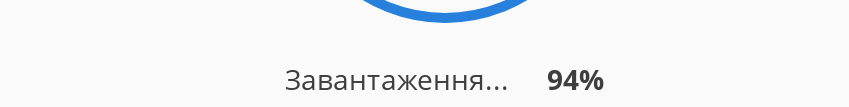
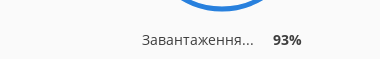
- Завантаження... 94%
+ Завантаження... 93%
